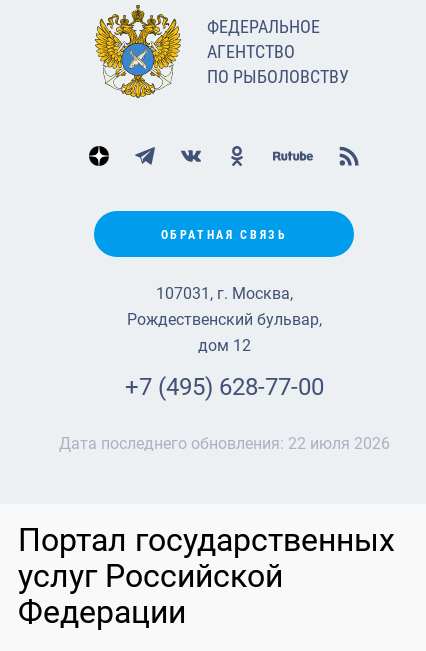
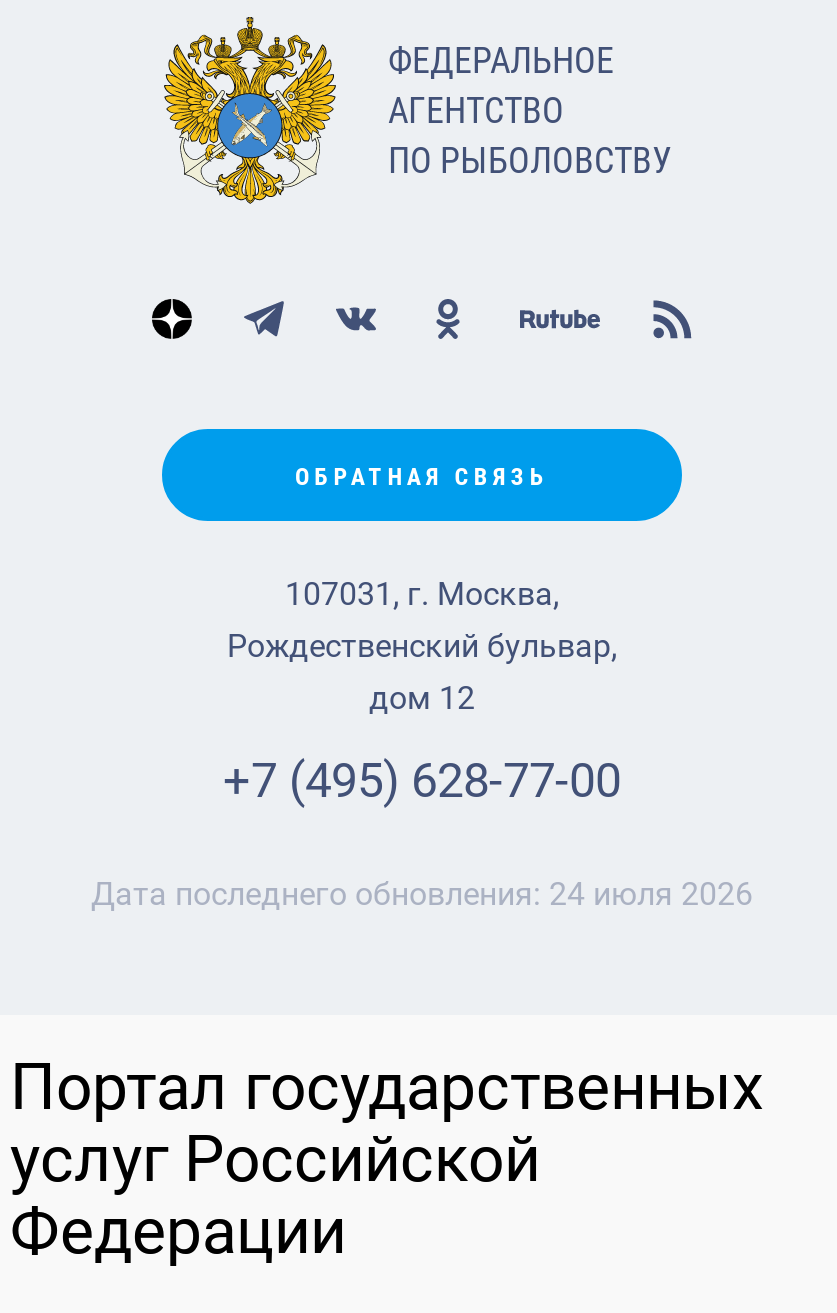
- Дата последнего обновления: 22 июля 2026
+ Дата последнего обновления: 24 июля 2026
